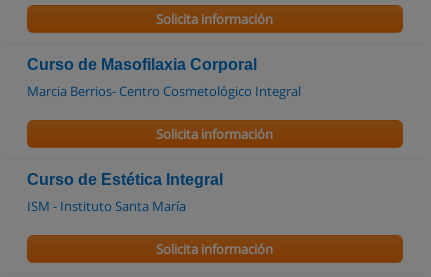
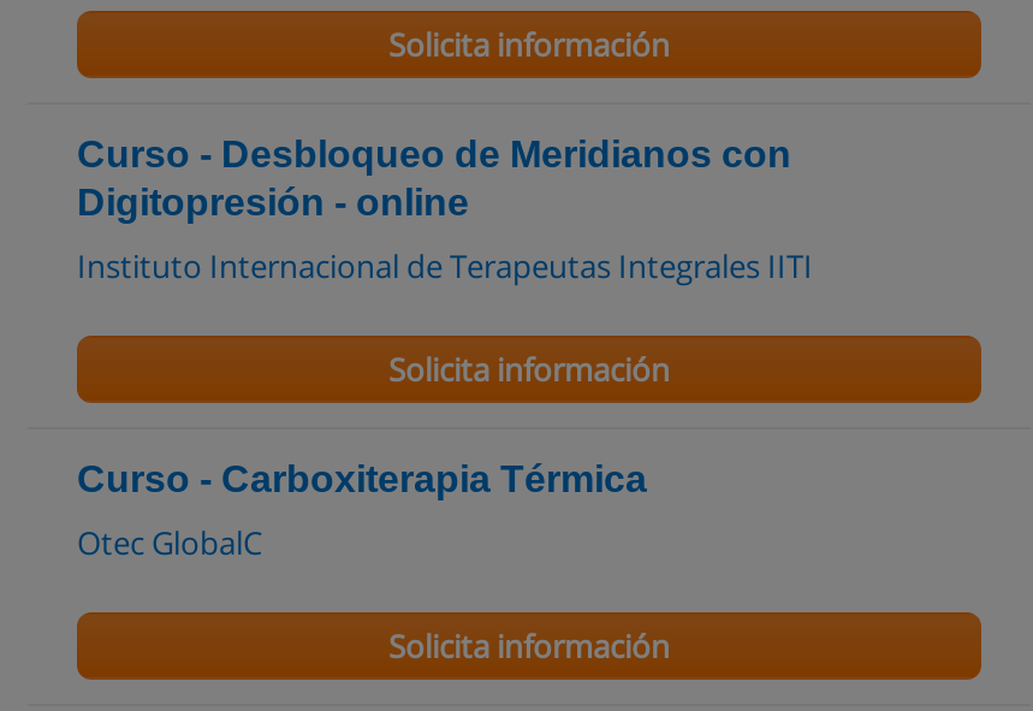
- Curso de Masofilaxia Corporal
+ Curso - Desbloqueo de Meridianos con
+ Digitopresión - online

- Marcia Berrios- Centro Cosmetológico Integral
+ Instituto Internacional de Terapeutas Integrales IITI

- Curso de Estética Integral
+ Curso - Carboxiterapia Térmica

- ISM - Instituto Santa María
+ Otec GlobalC
